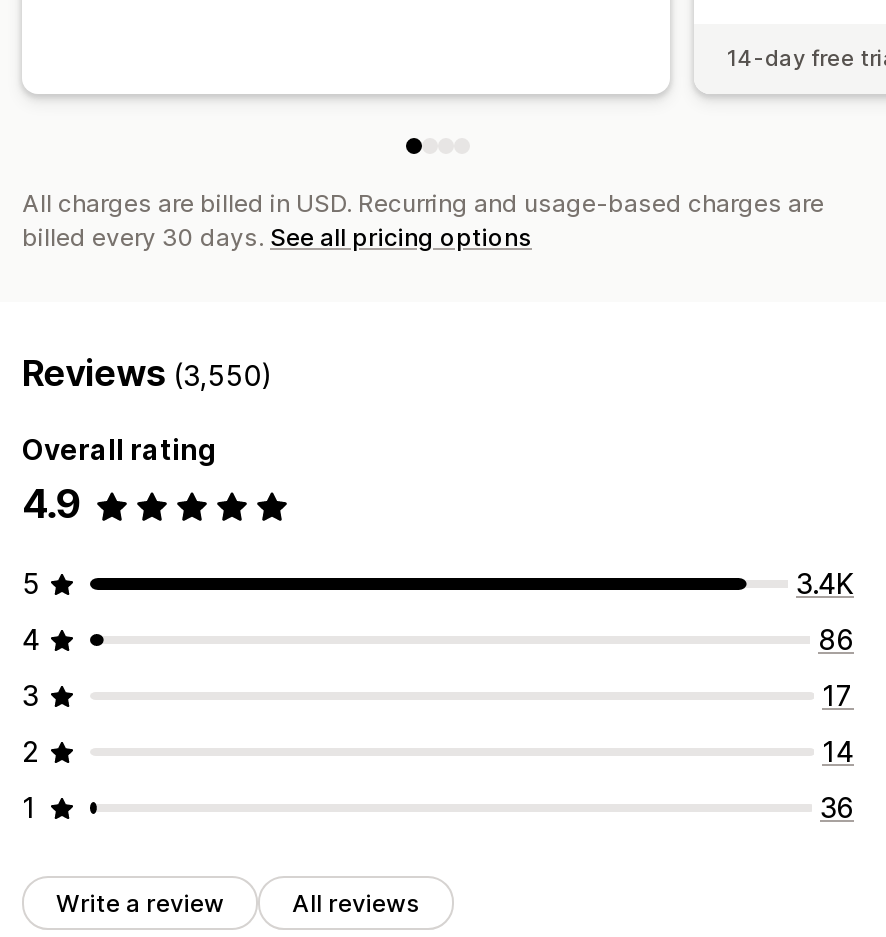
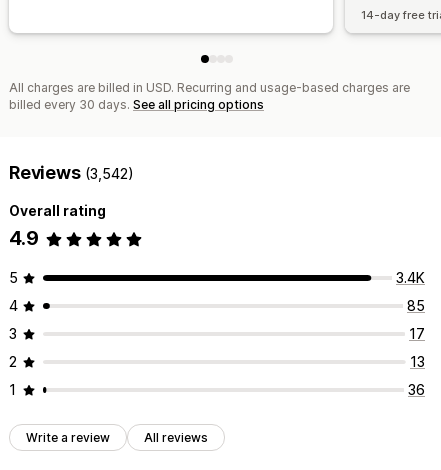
- Reviews (3,550)
+ Reviews (3,542)

- 86
+ 85

- 14
+ 13
